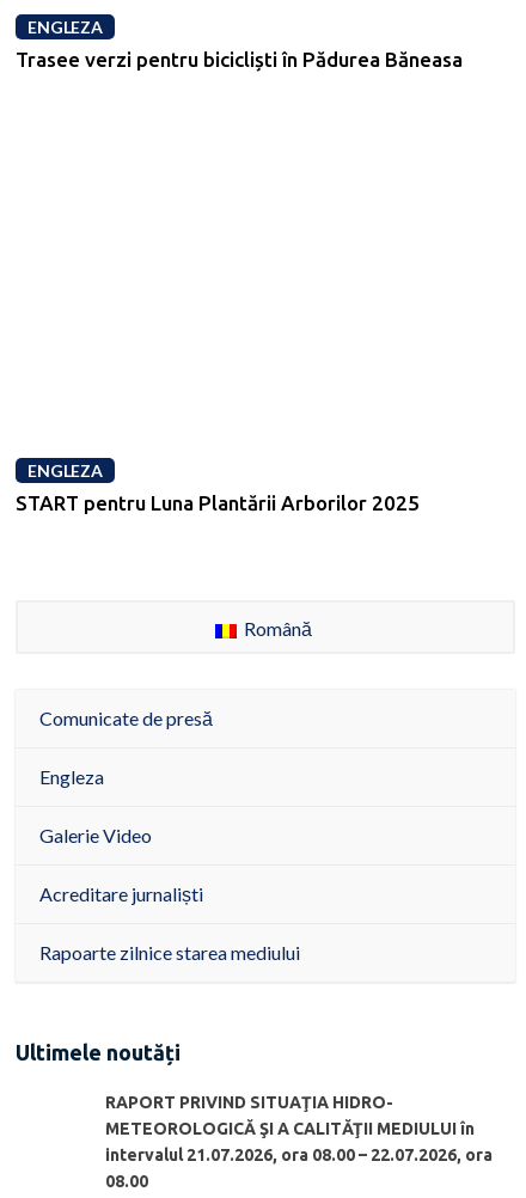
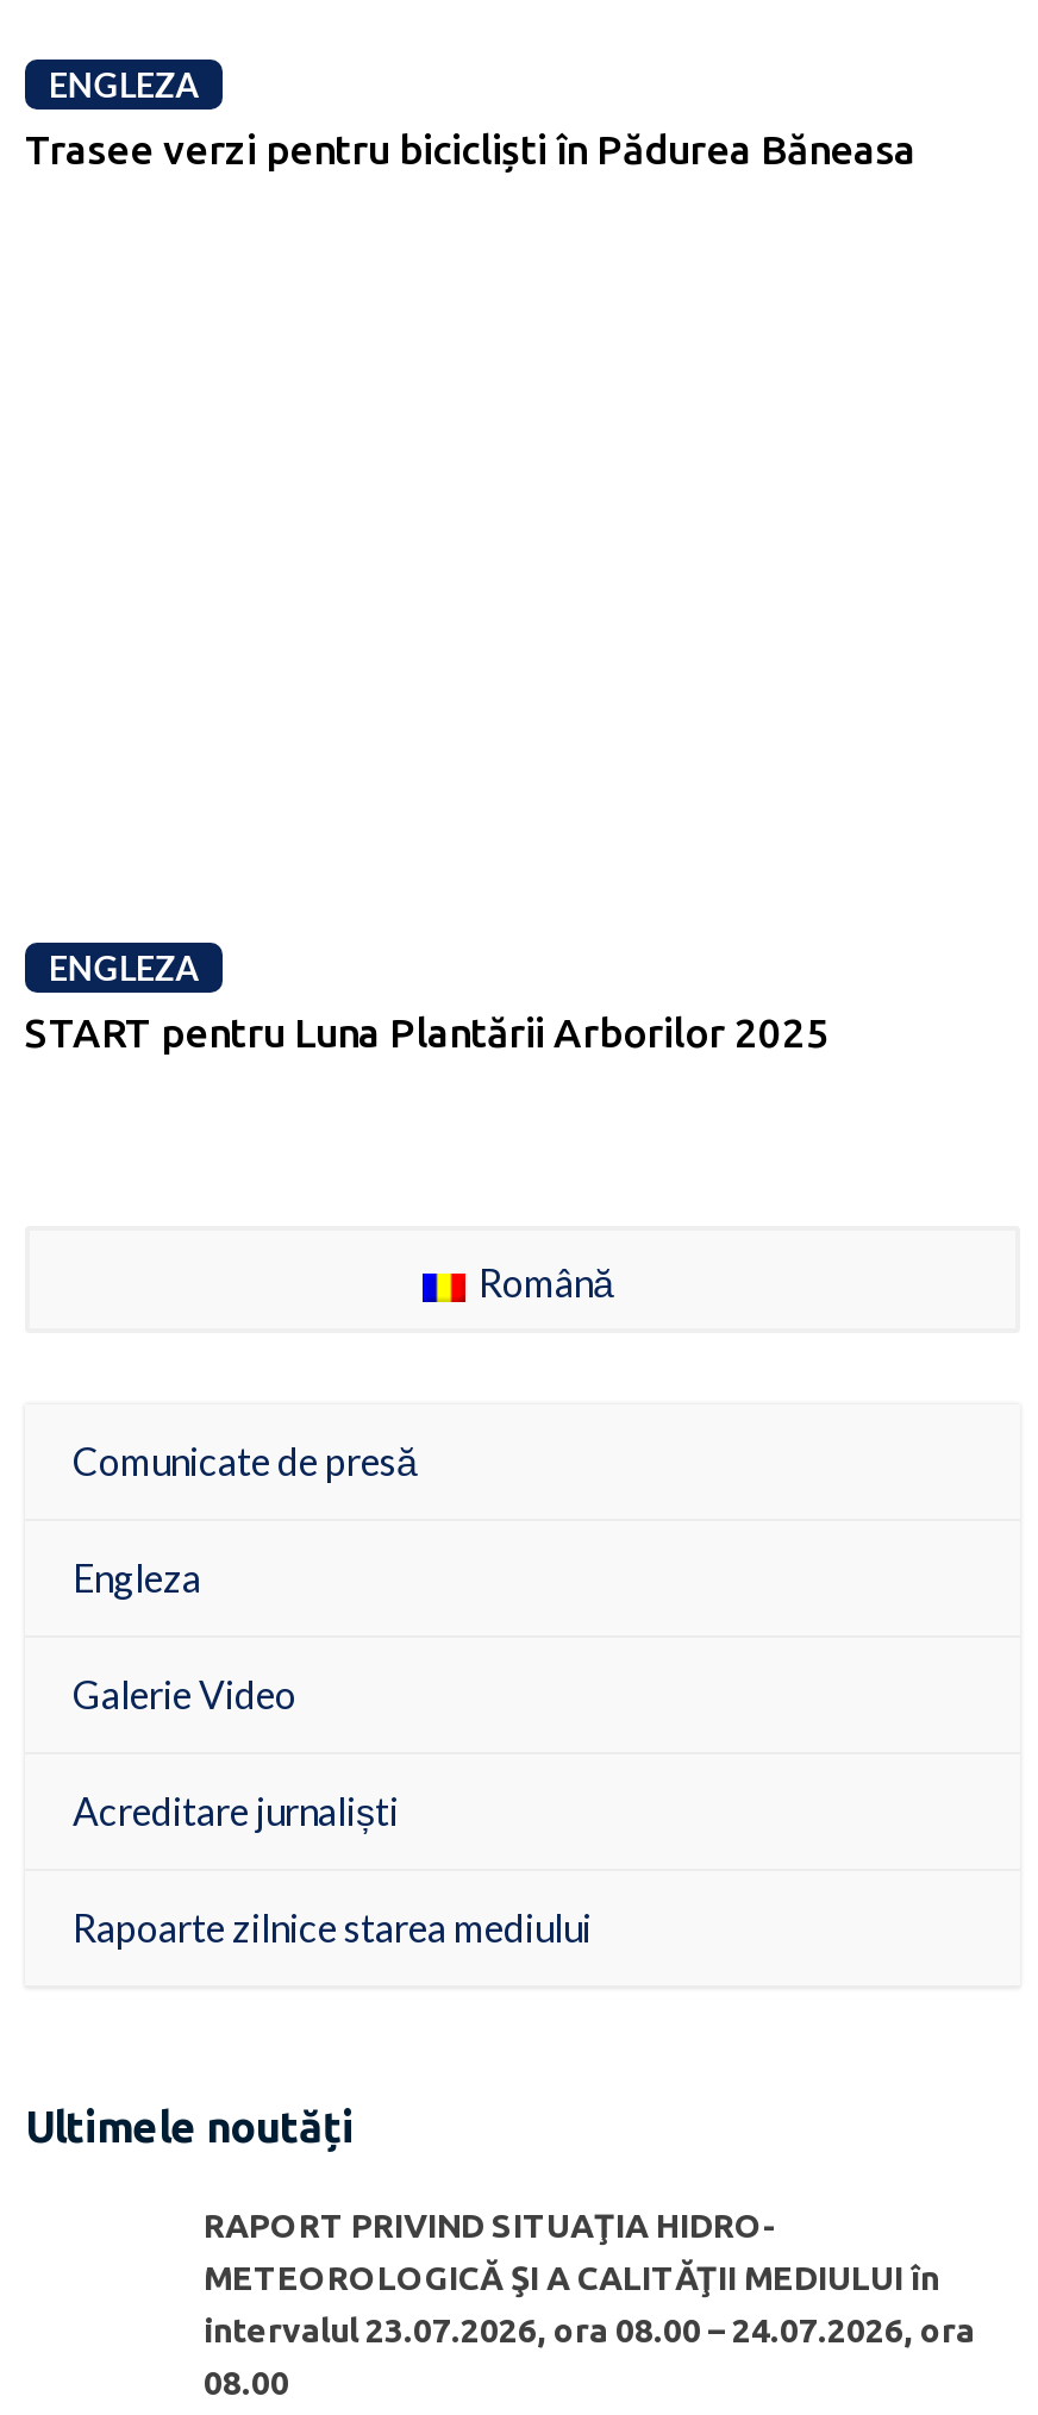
- intervalul 21.07.2026, ora 08.00 – 22.07.2026, ora
+ intervalul 23.07.2026, ora 08.00 – 24.07.2026, ora
